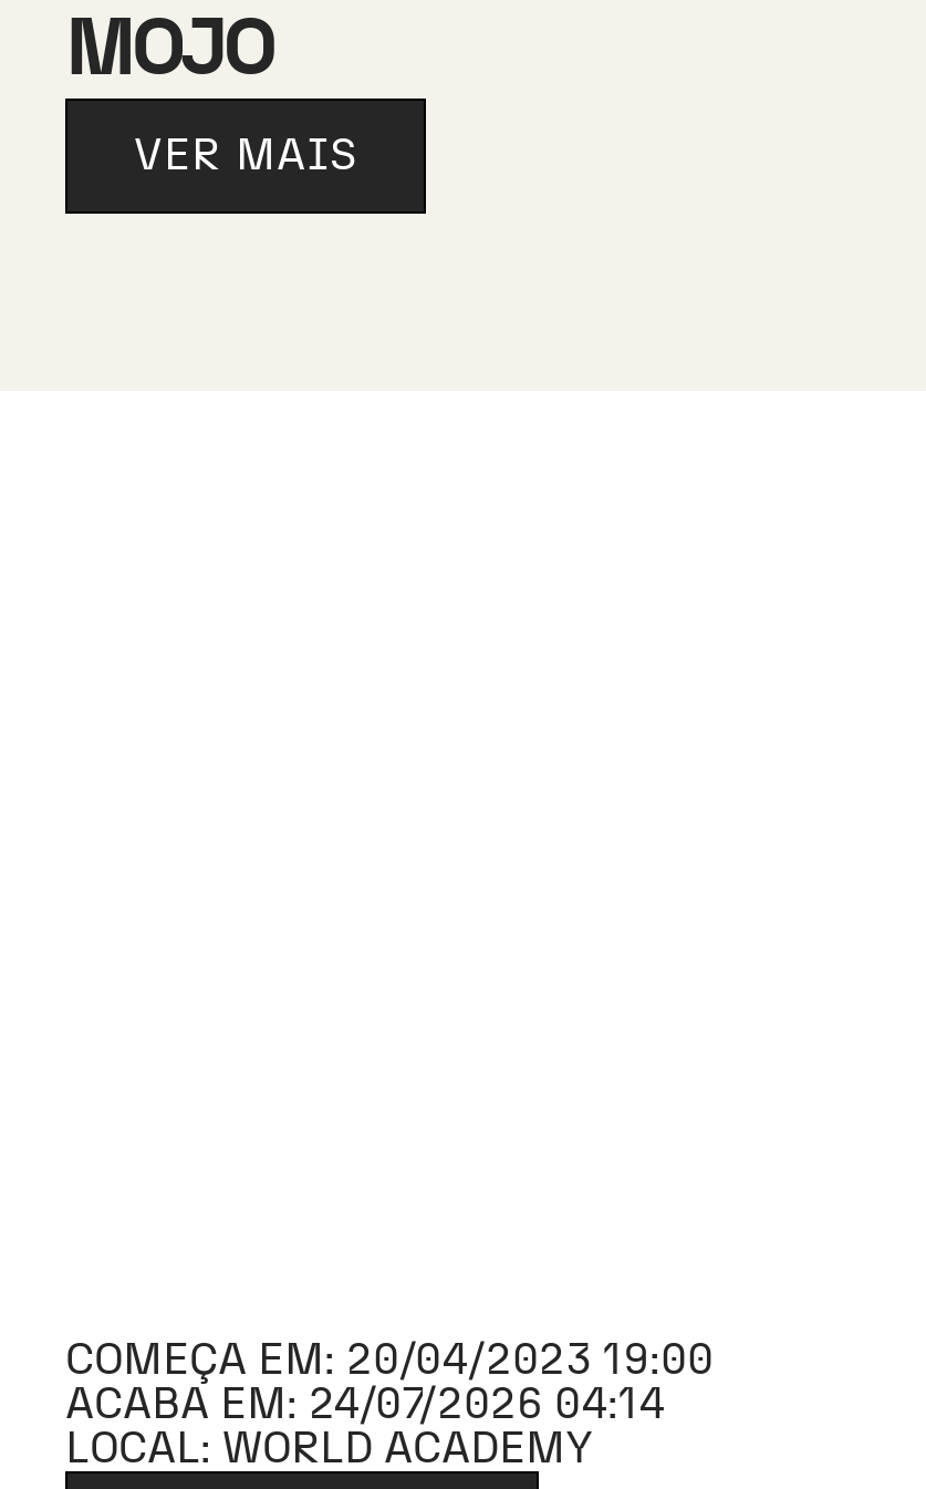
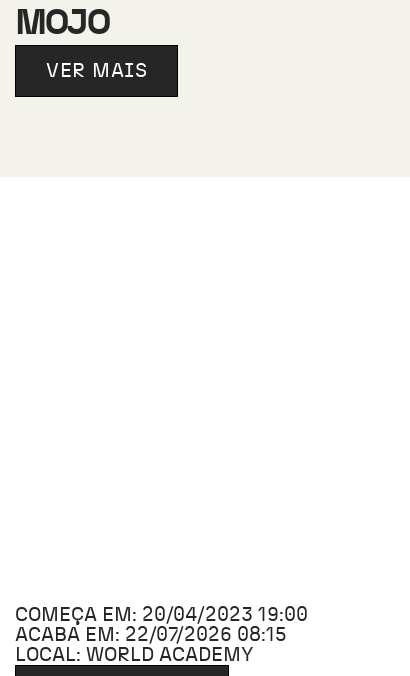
- ACABA EM: 24/07/2026 04:14
+ ACABA EM: 22/07/2026 08:15
